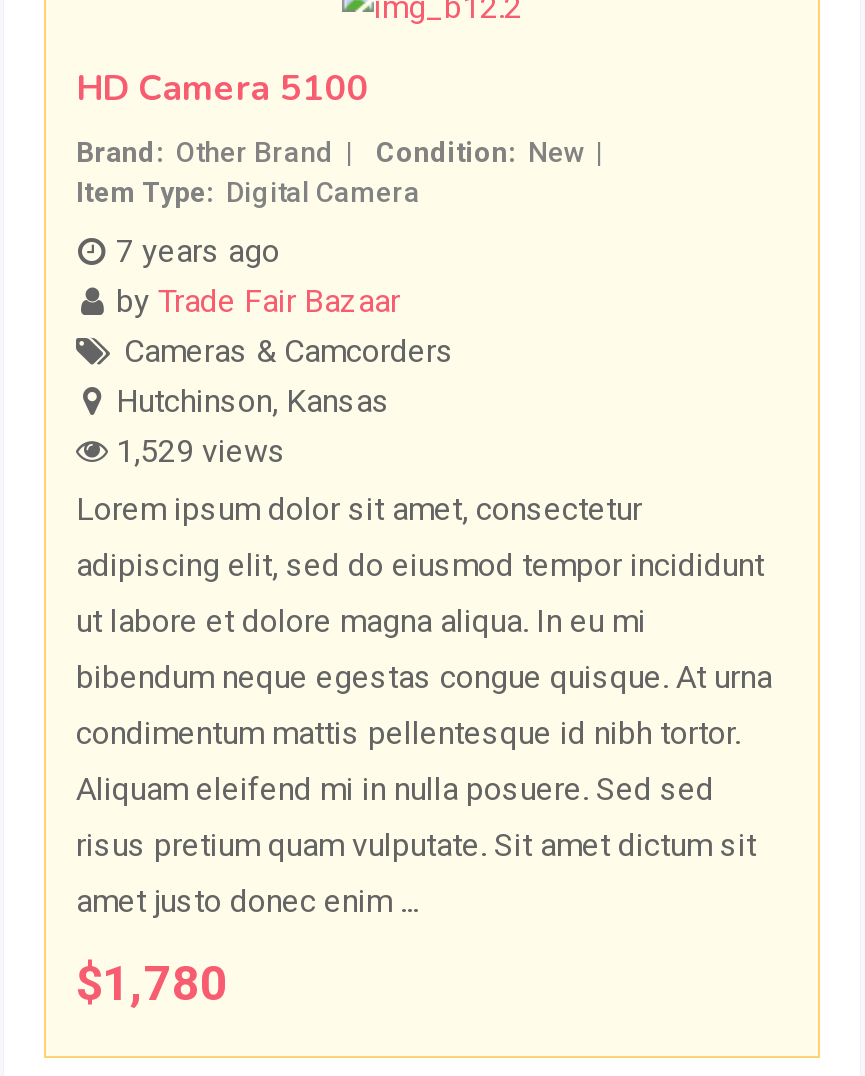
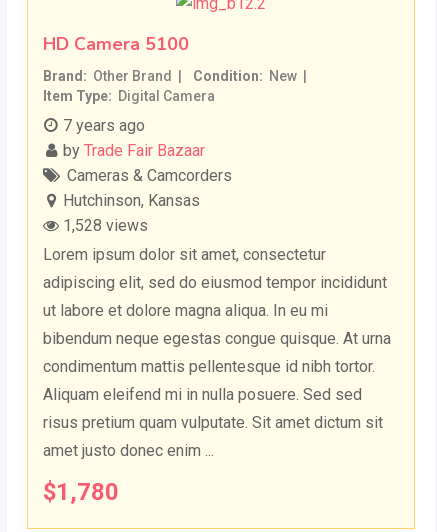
- 1,529 views
+ 1,528 views
